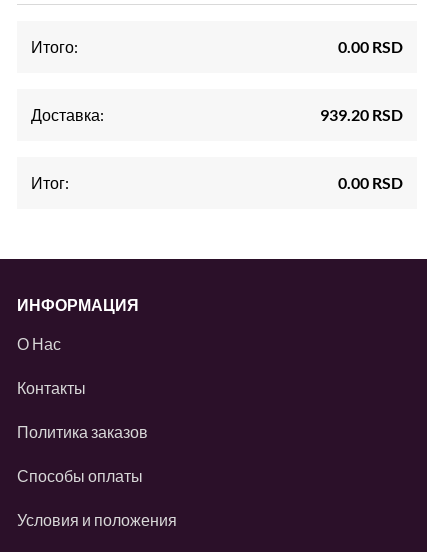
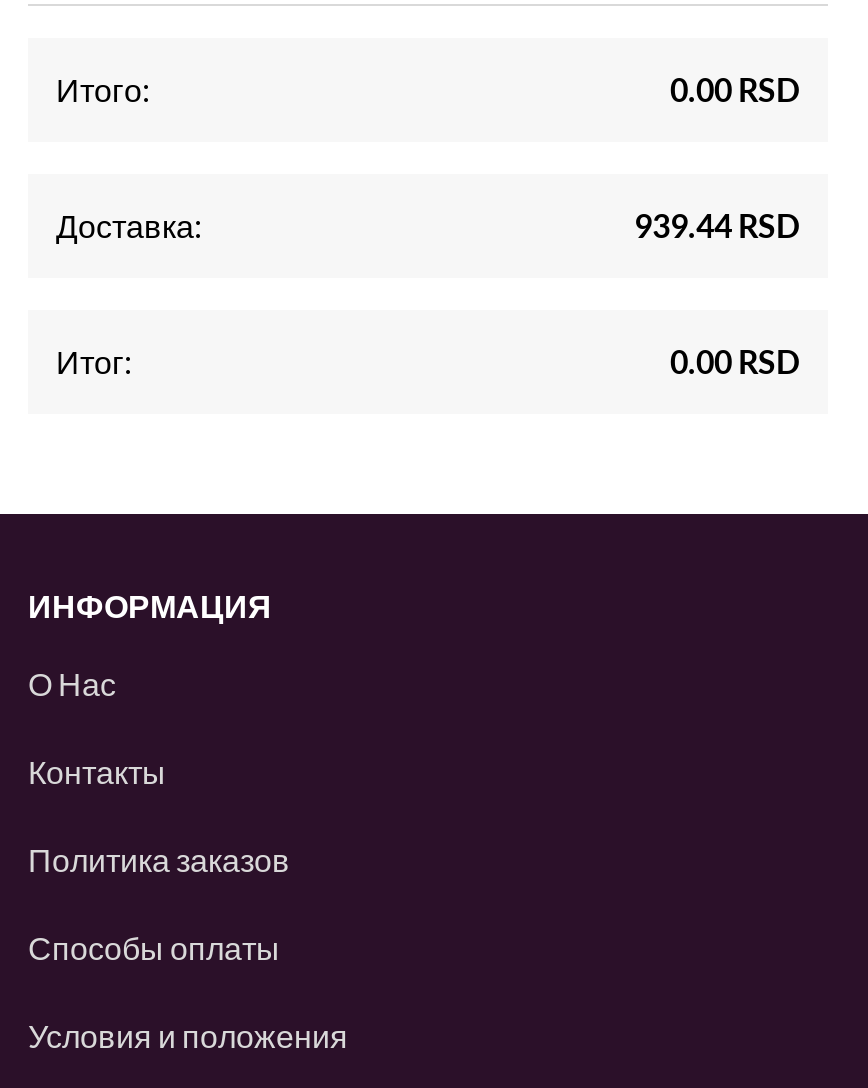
- 939.20 RSD
+ 939.44 RSD
